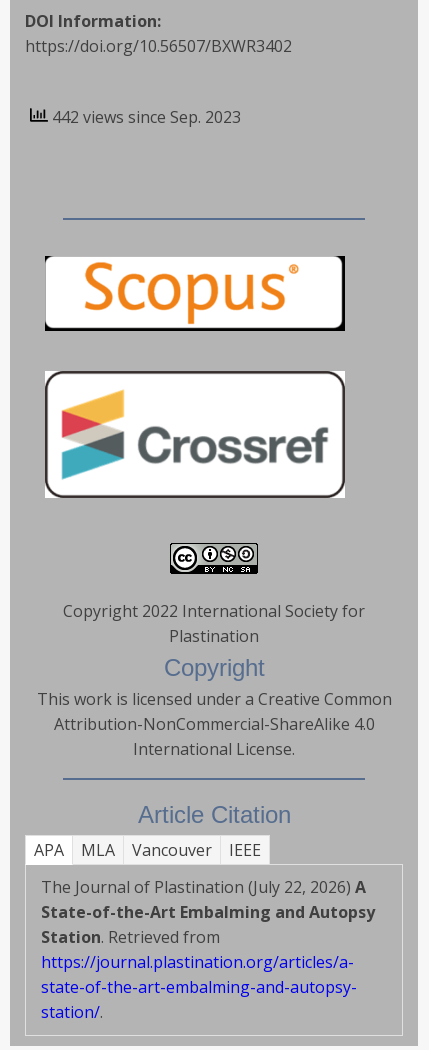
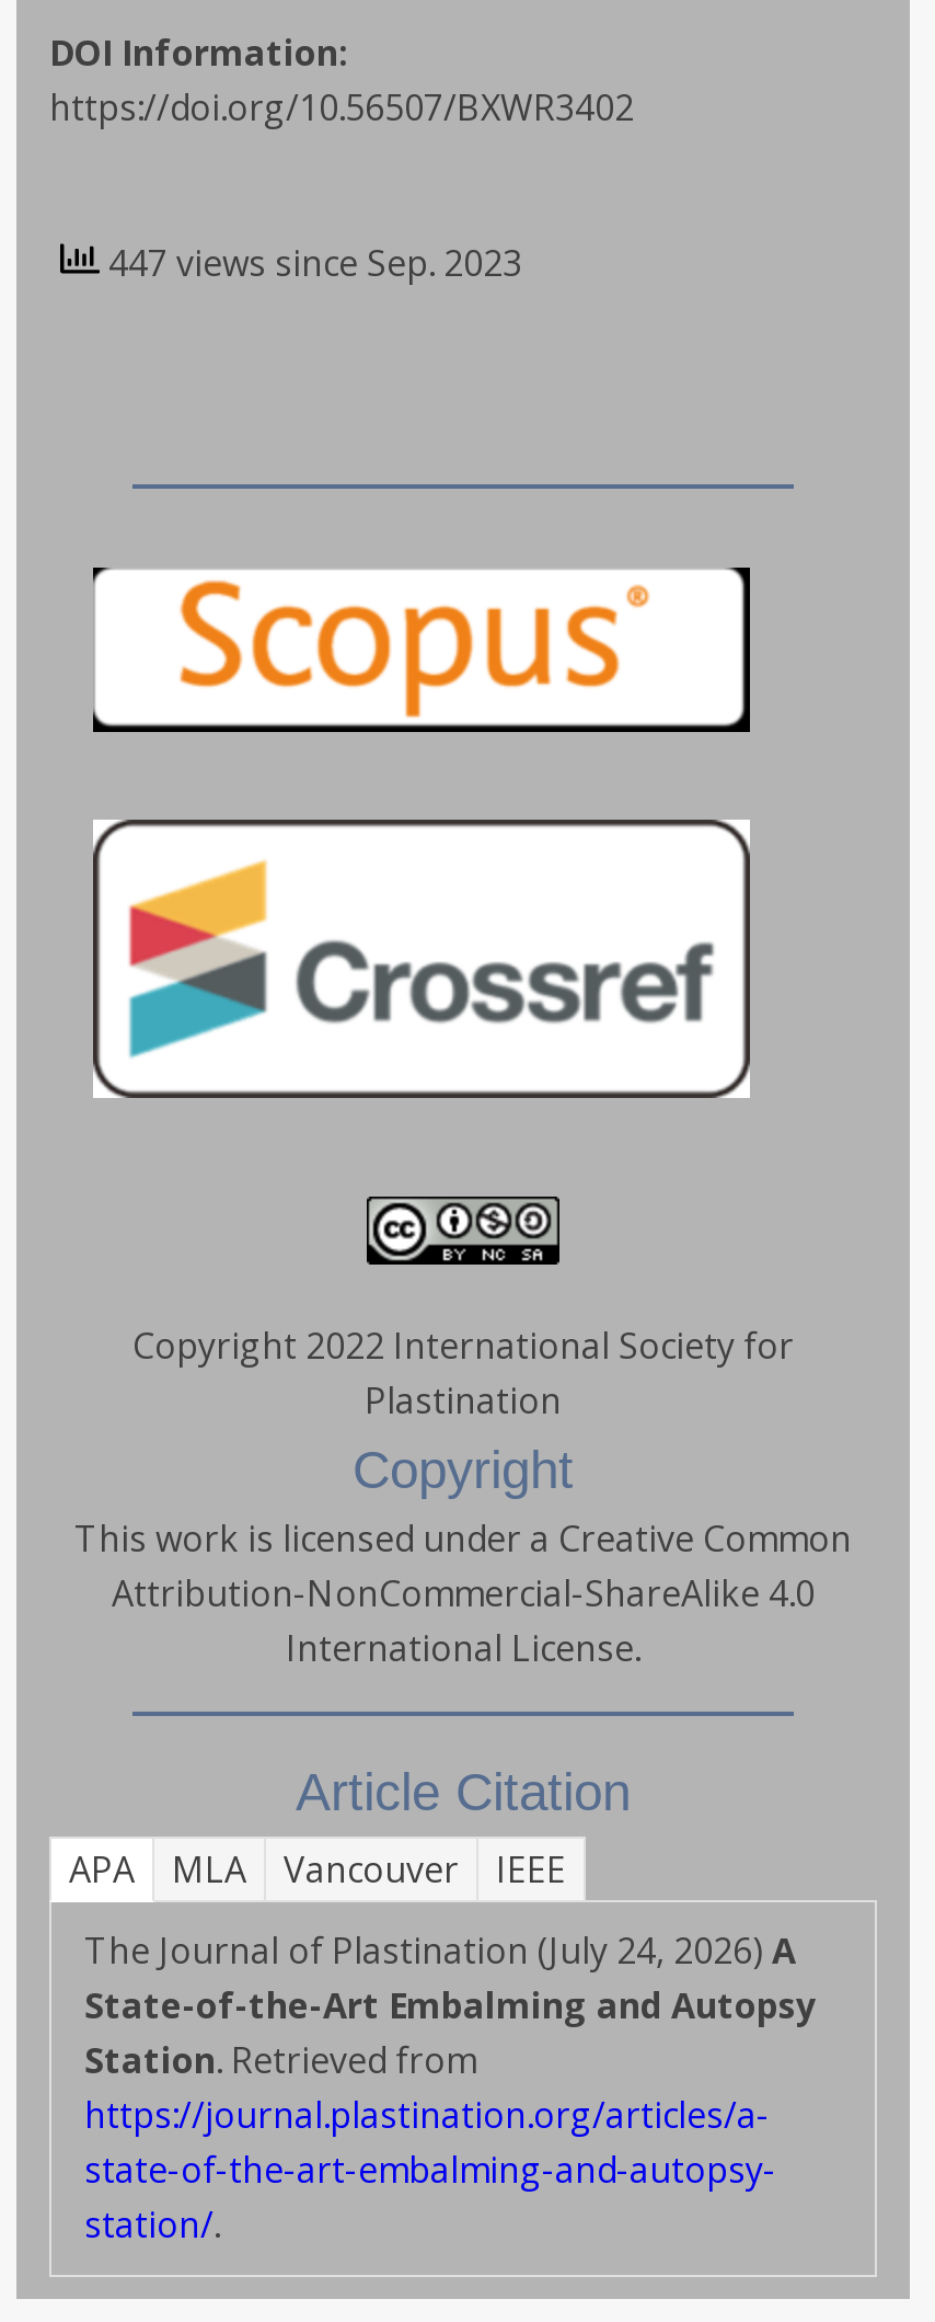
- 442 views since Sep. 2023
+ 447 views since Sep. 2023

- The Journal of Plastination (July 22, 2026) A
+ The Journal of Plastination (July 24, 2026) A
